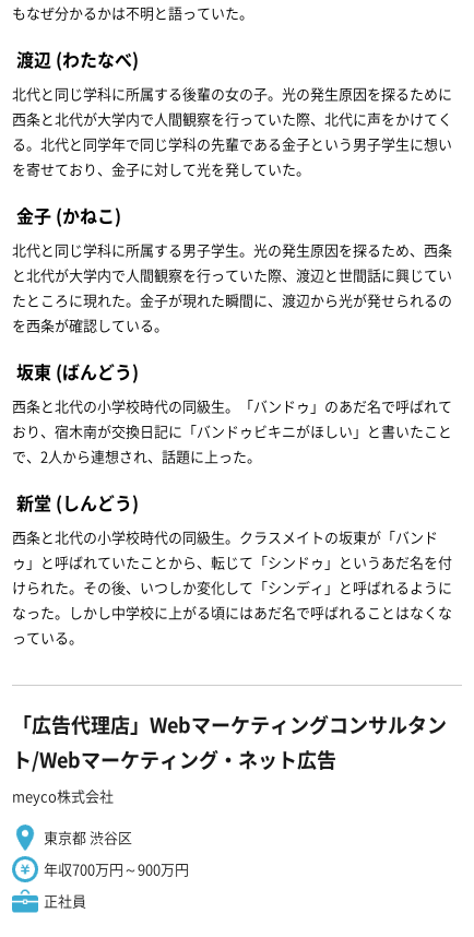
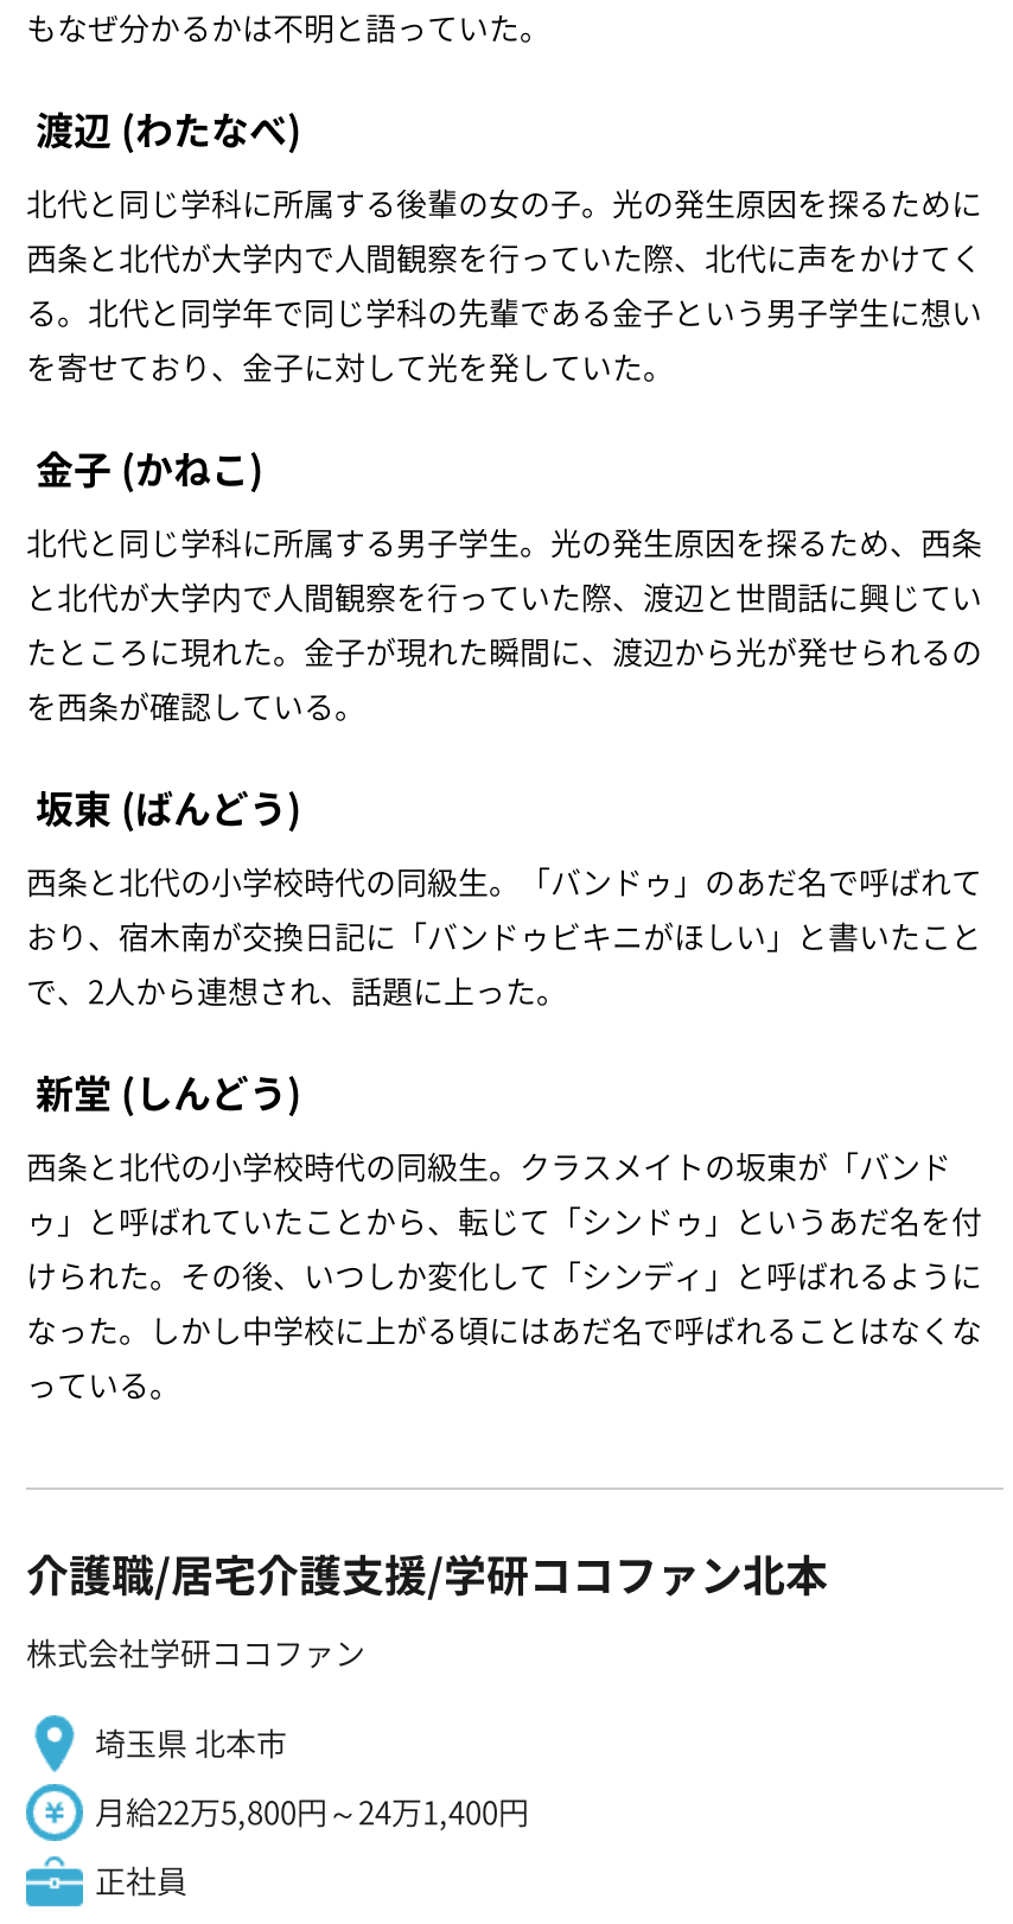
- 「広告代理店」Webマーケティングコンサルタン
- ト/Webマーケティング・ネット広告
- meyco株式会社
+ 介護職/居宅介護支援/学研ココファン北本
+ 株式会社学研ココファン

- 東京都 渋谷区
+ 埼玉県 北本市

- 年収700万円～900万円
+ 月給22万5,800円～24万1,400円
